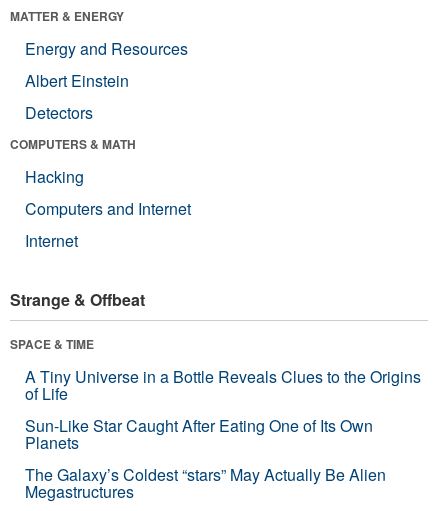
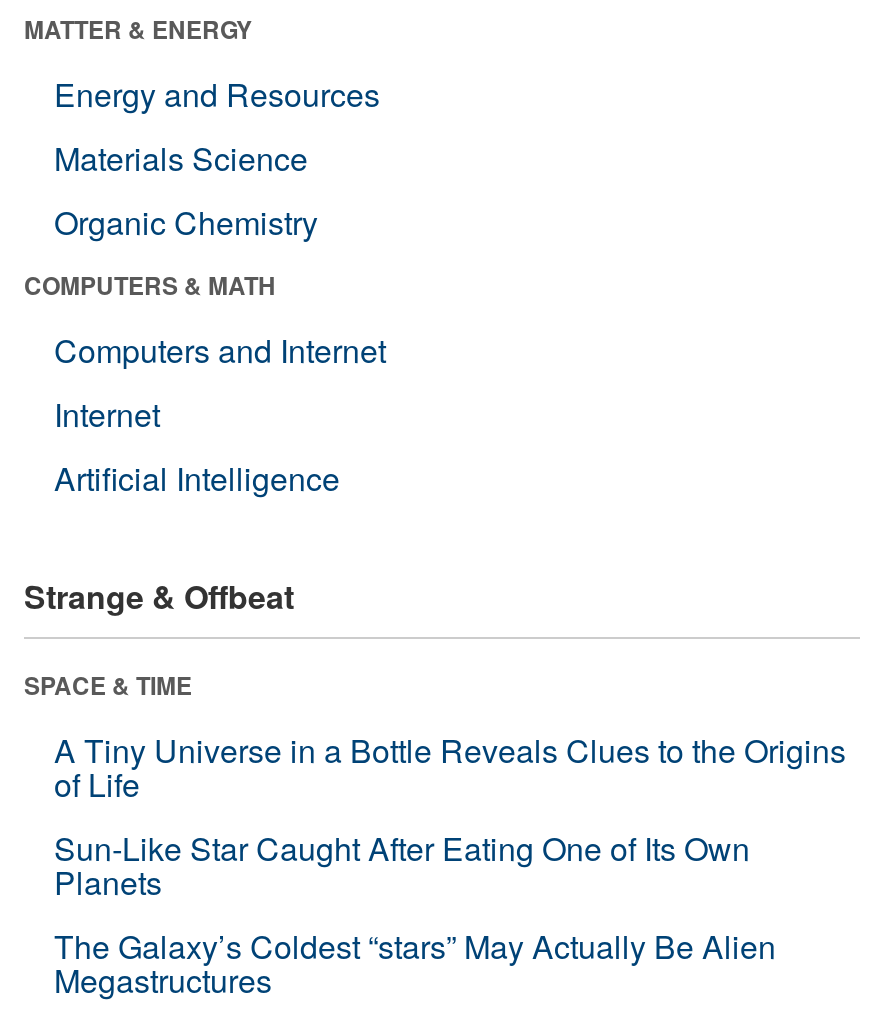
- Albert Einstein
- Detectors
+ Materials Science
+ Organic Chemistry

- Hacking

moved up: Computers and Internet | Internet

+ Artificial Intelligence
